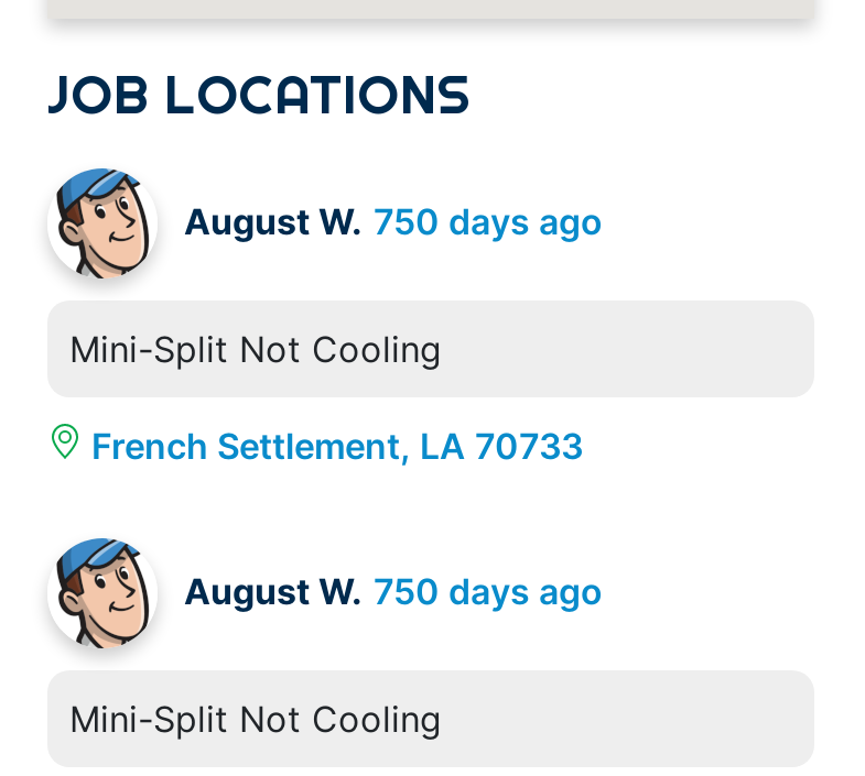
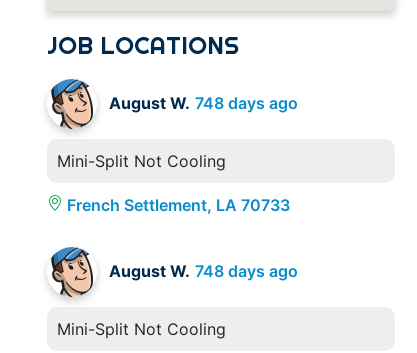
- August W. 750 days ago
+ August W. 748 days ago

- August W. 750 days ago
+ August W. 748 days ago
